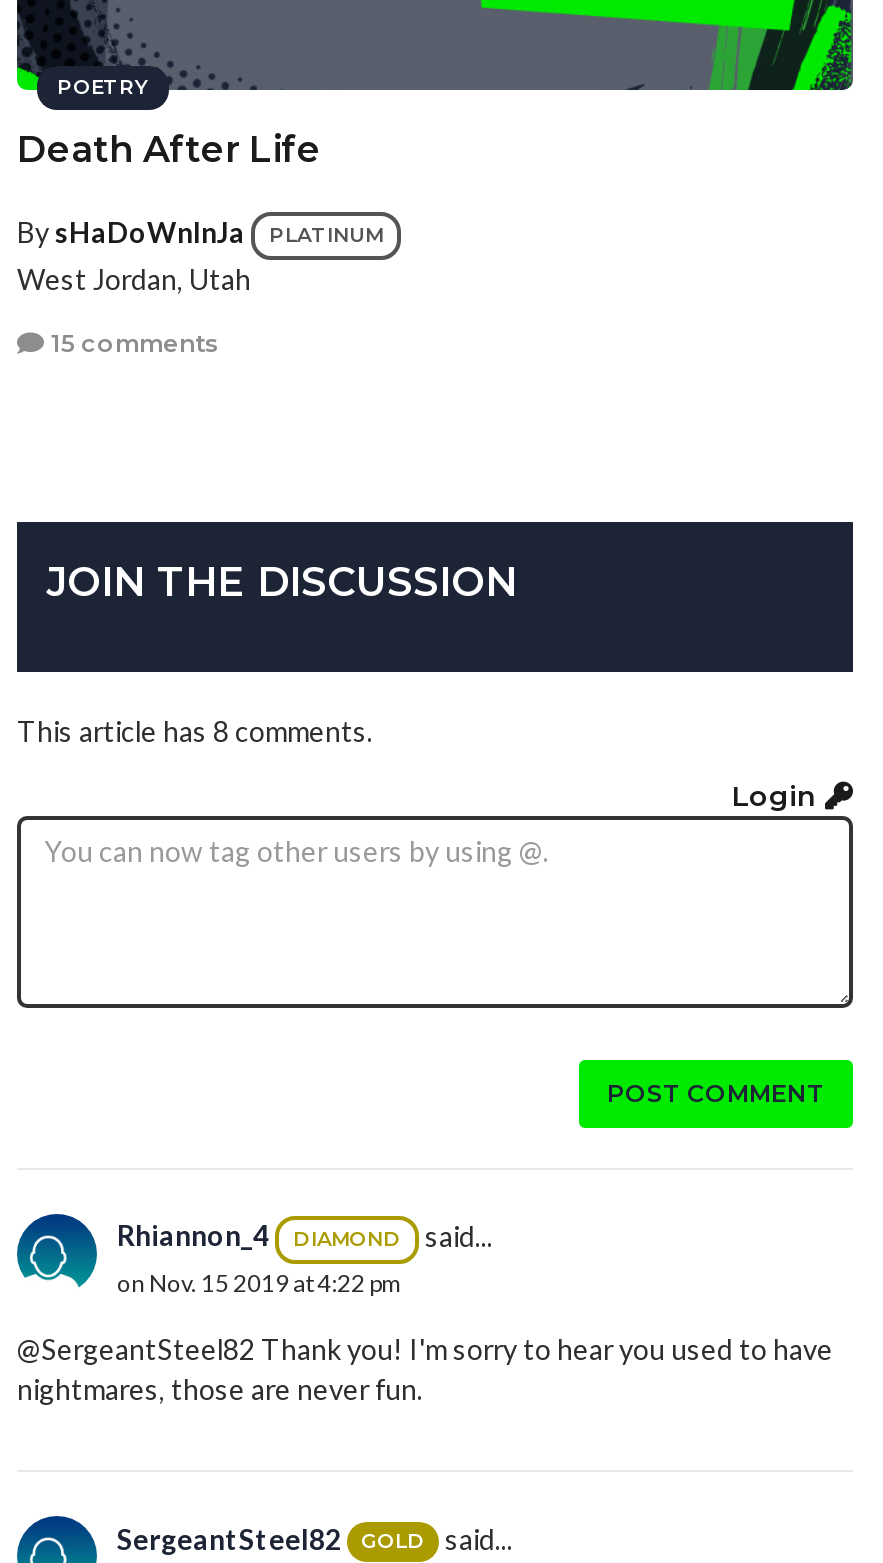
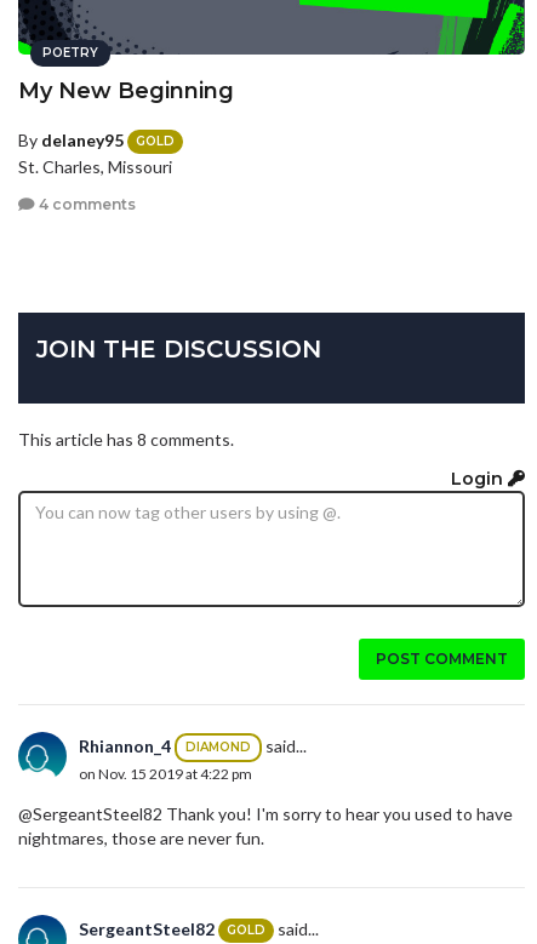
- Death After Life
+ My New Beginning

- By sHaDoWnInJa
- PLATINUM
- West Jordan, Utah
+ By delaney95
+ GOLD
+ St. Charles, Missouri

- 15 comments
+ 4 comments
